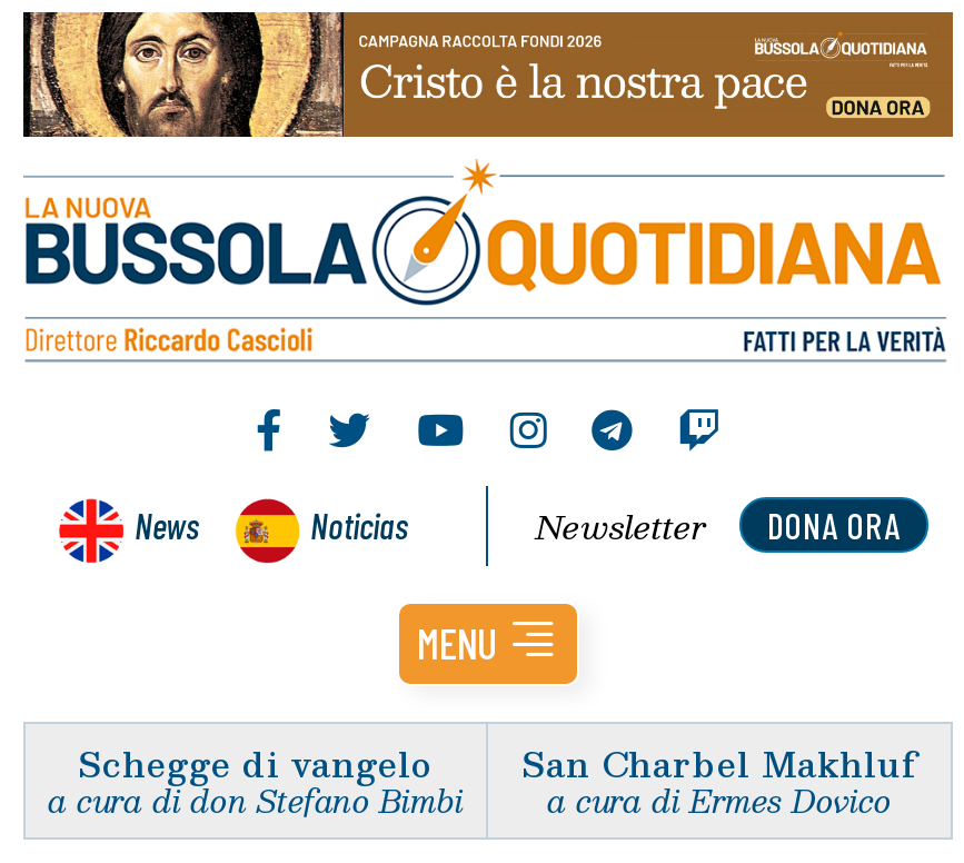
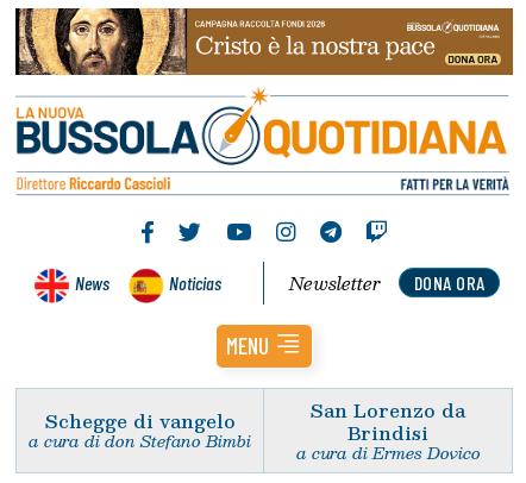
- San Charbel Makhluf
+ San Lorenzo da
+ Brindisi
